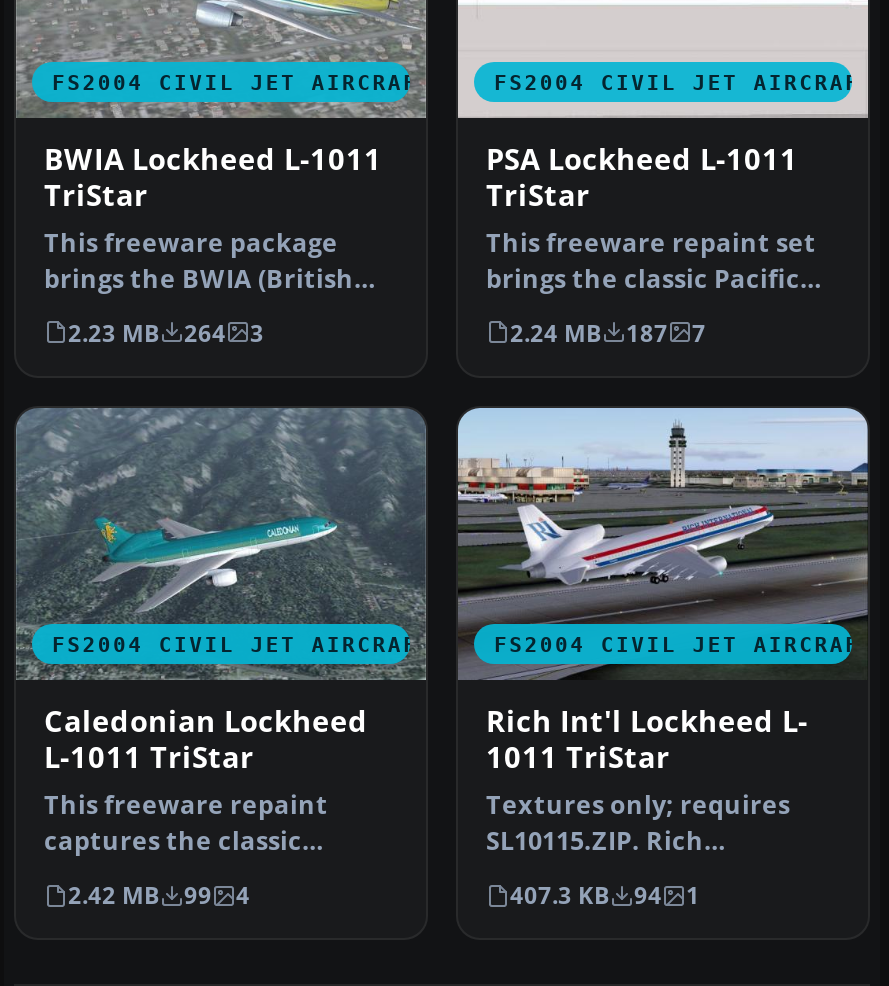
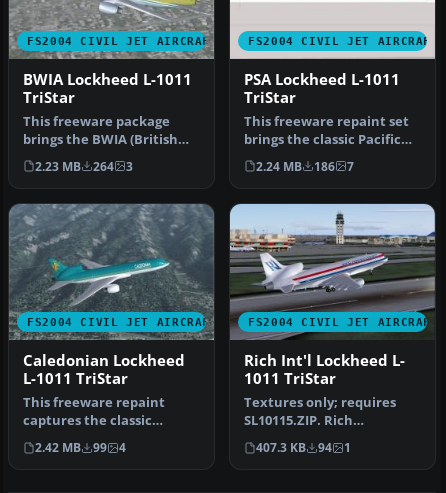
- 2.24 MB 187 7
+ 2.24 MB 186 7
